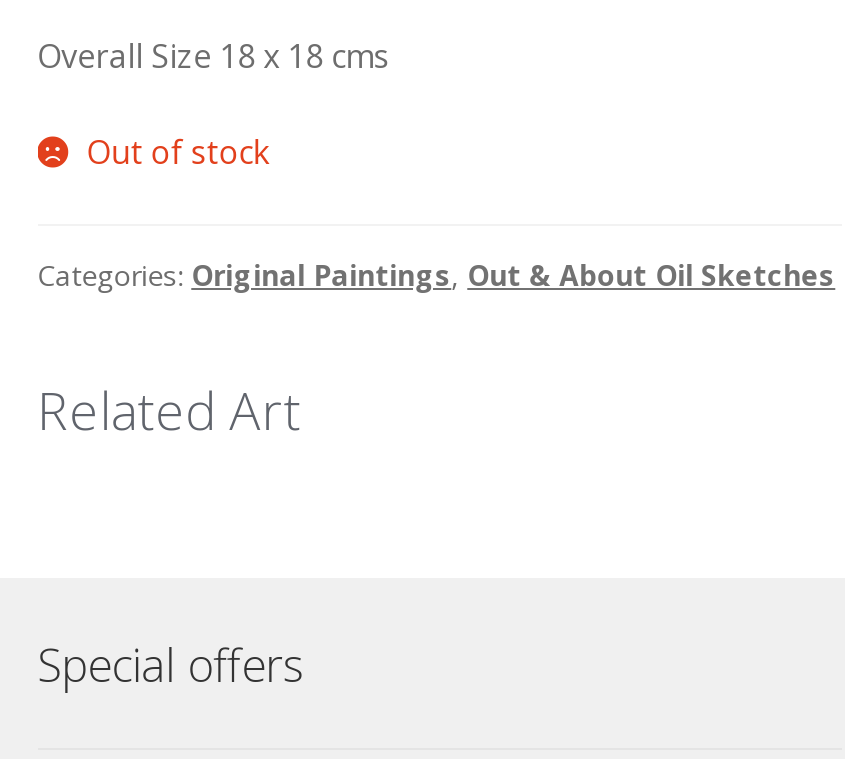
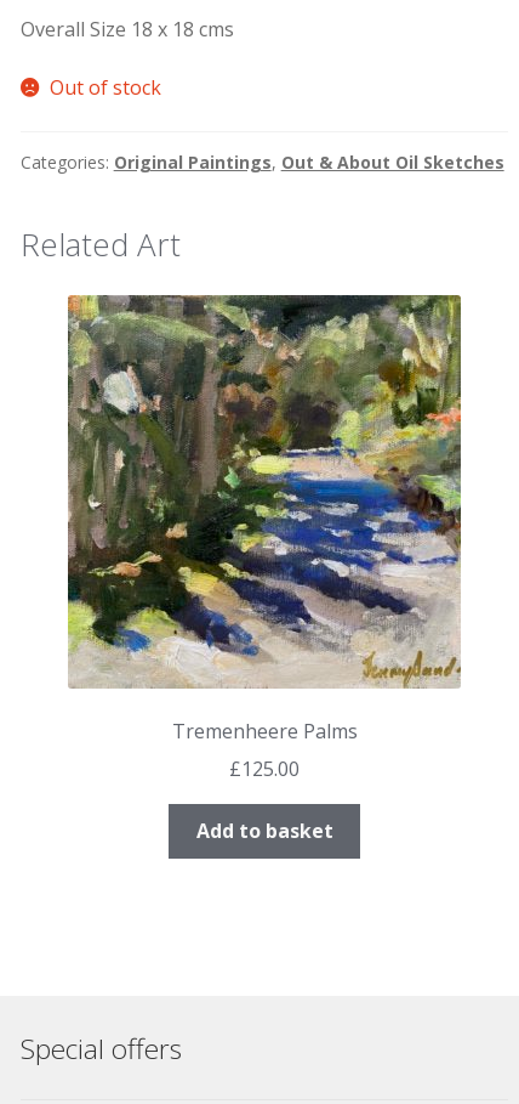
+ [image]
+ Tremenheere Palms
+ £125.00
+ Add to basket
